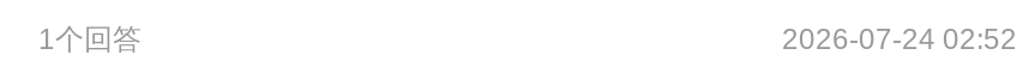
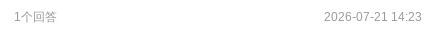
- 2026-07-24 02:52
+ 2026-07-21 14:23
